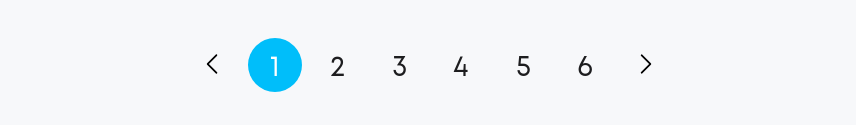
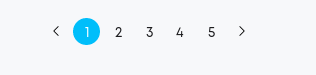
- 6
